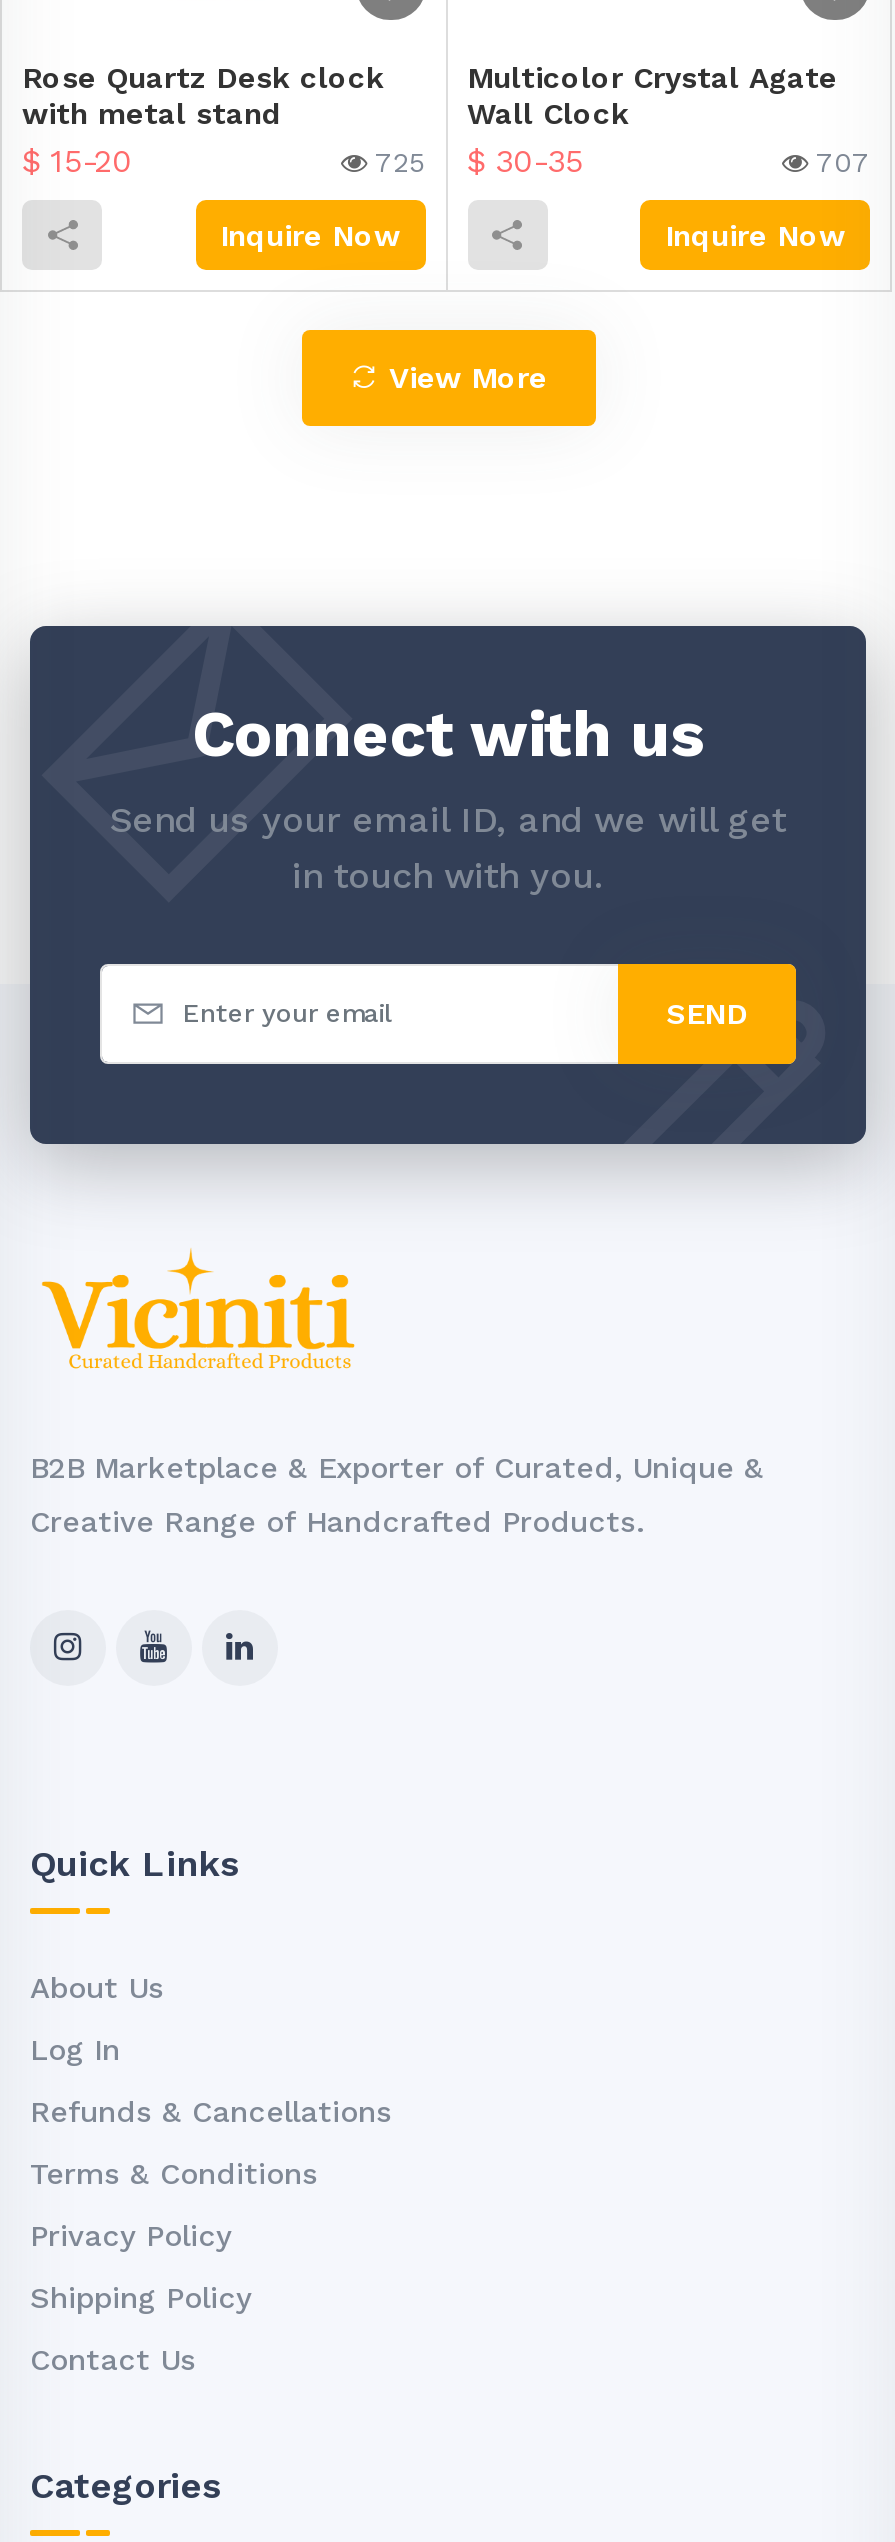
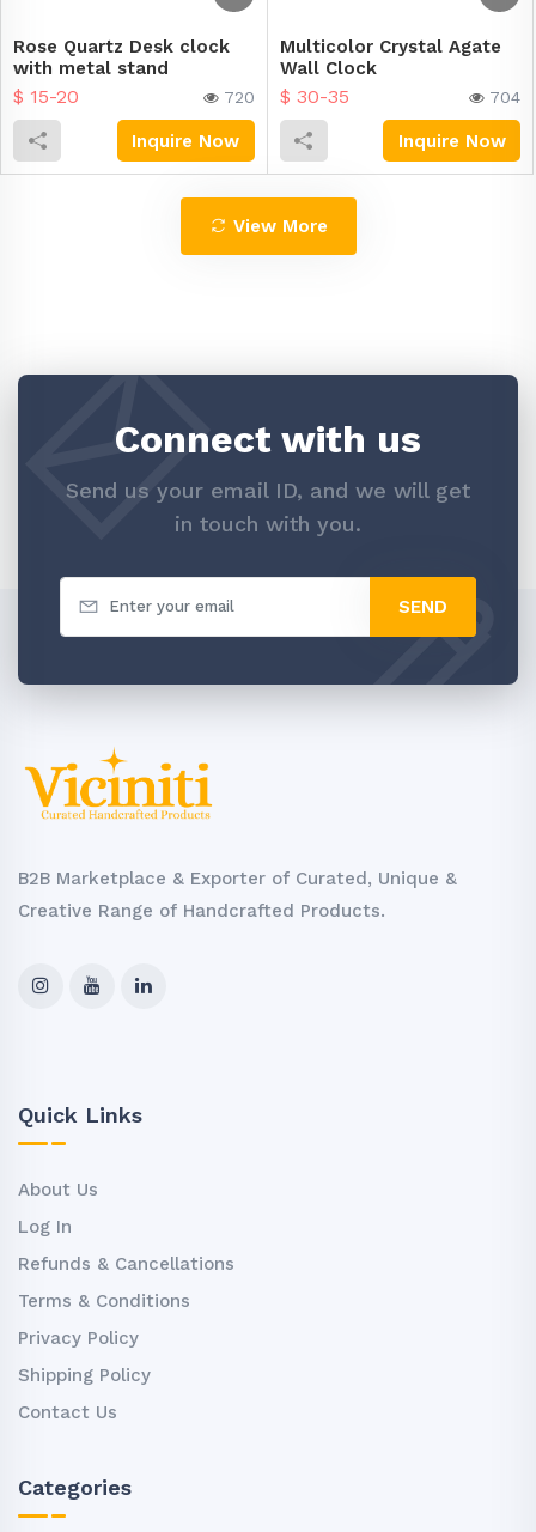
- 725 $ 30-35
+ 720 $ 30-35

- 707
+ 704
